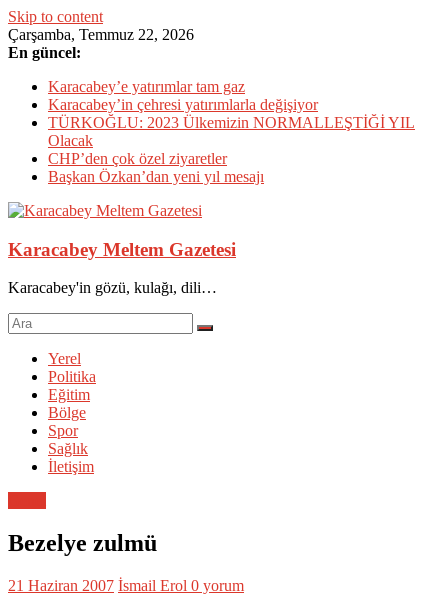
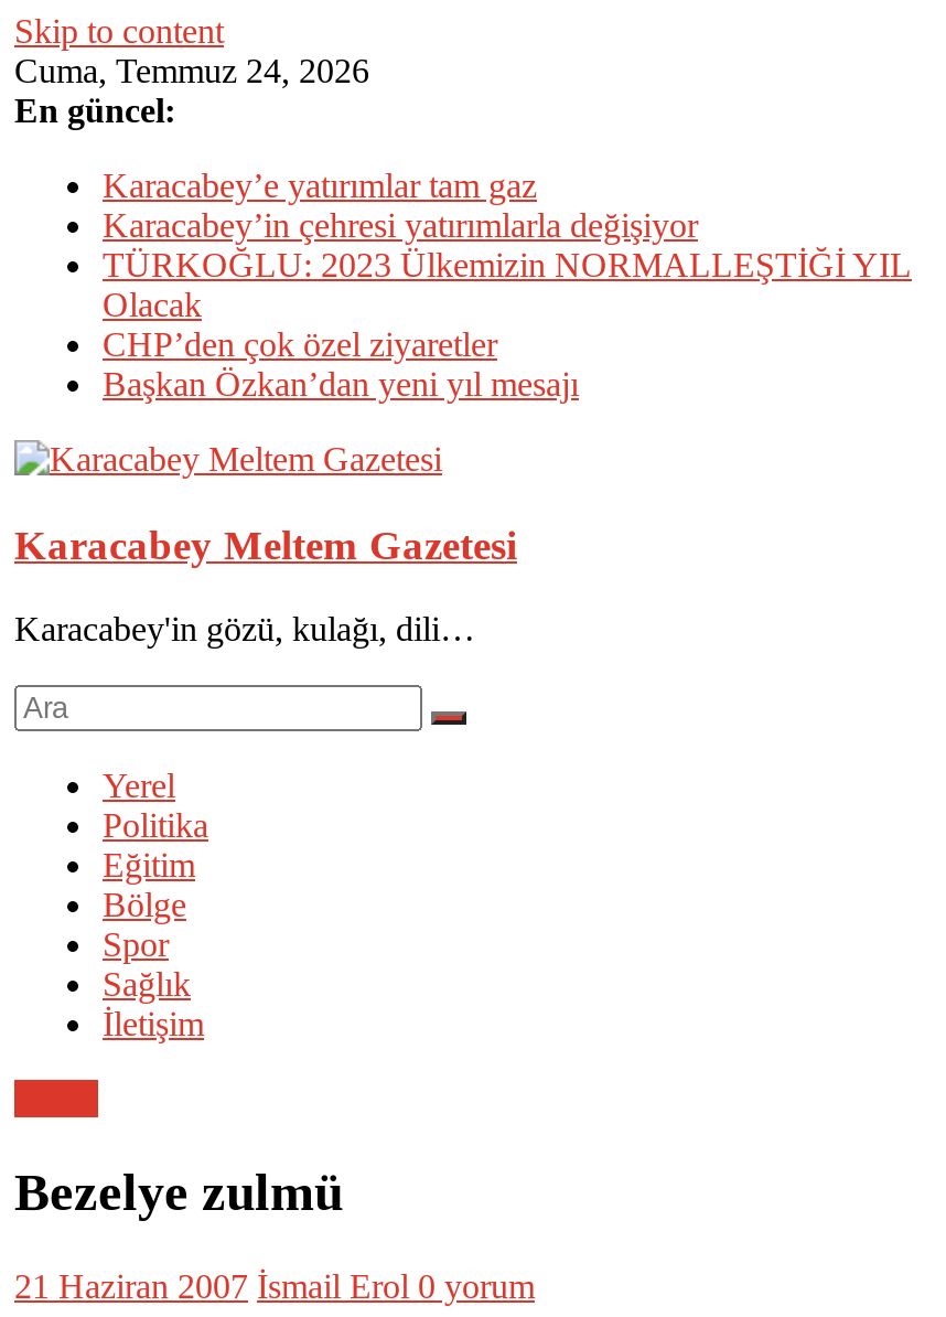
- Çarşamba, Temmuz 22, 2026
+ Cuma, Temmuz 24, 2026
